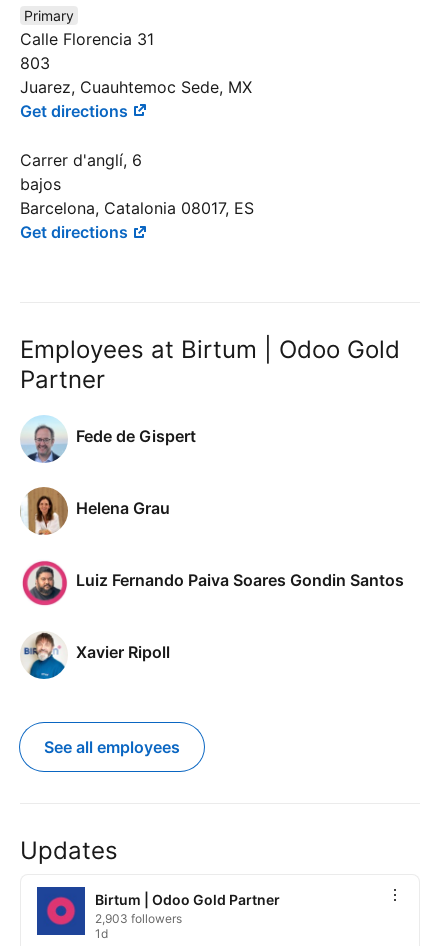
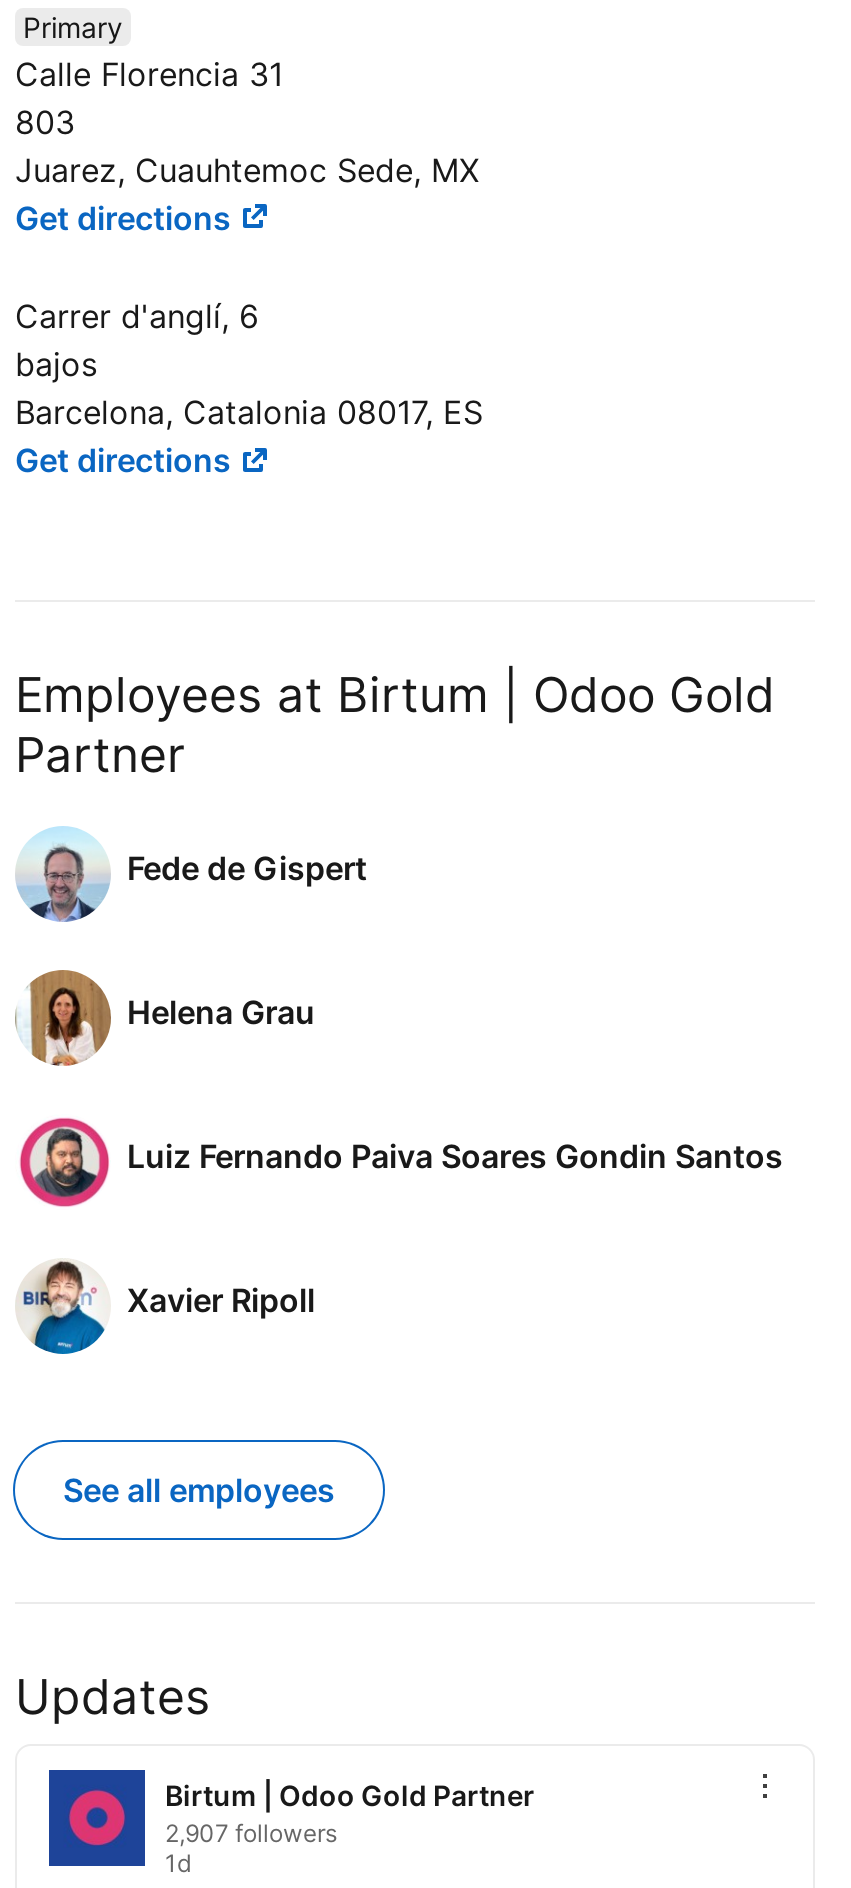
- 2,903 followers
+ 2,907 followers
